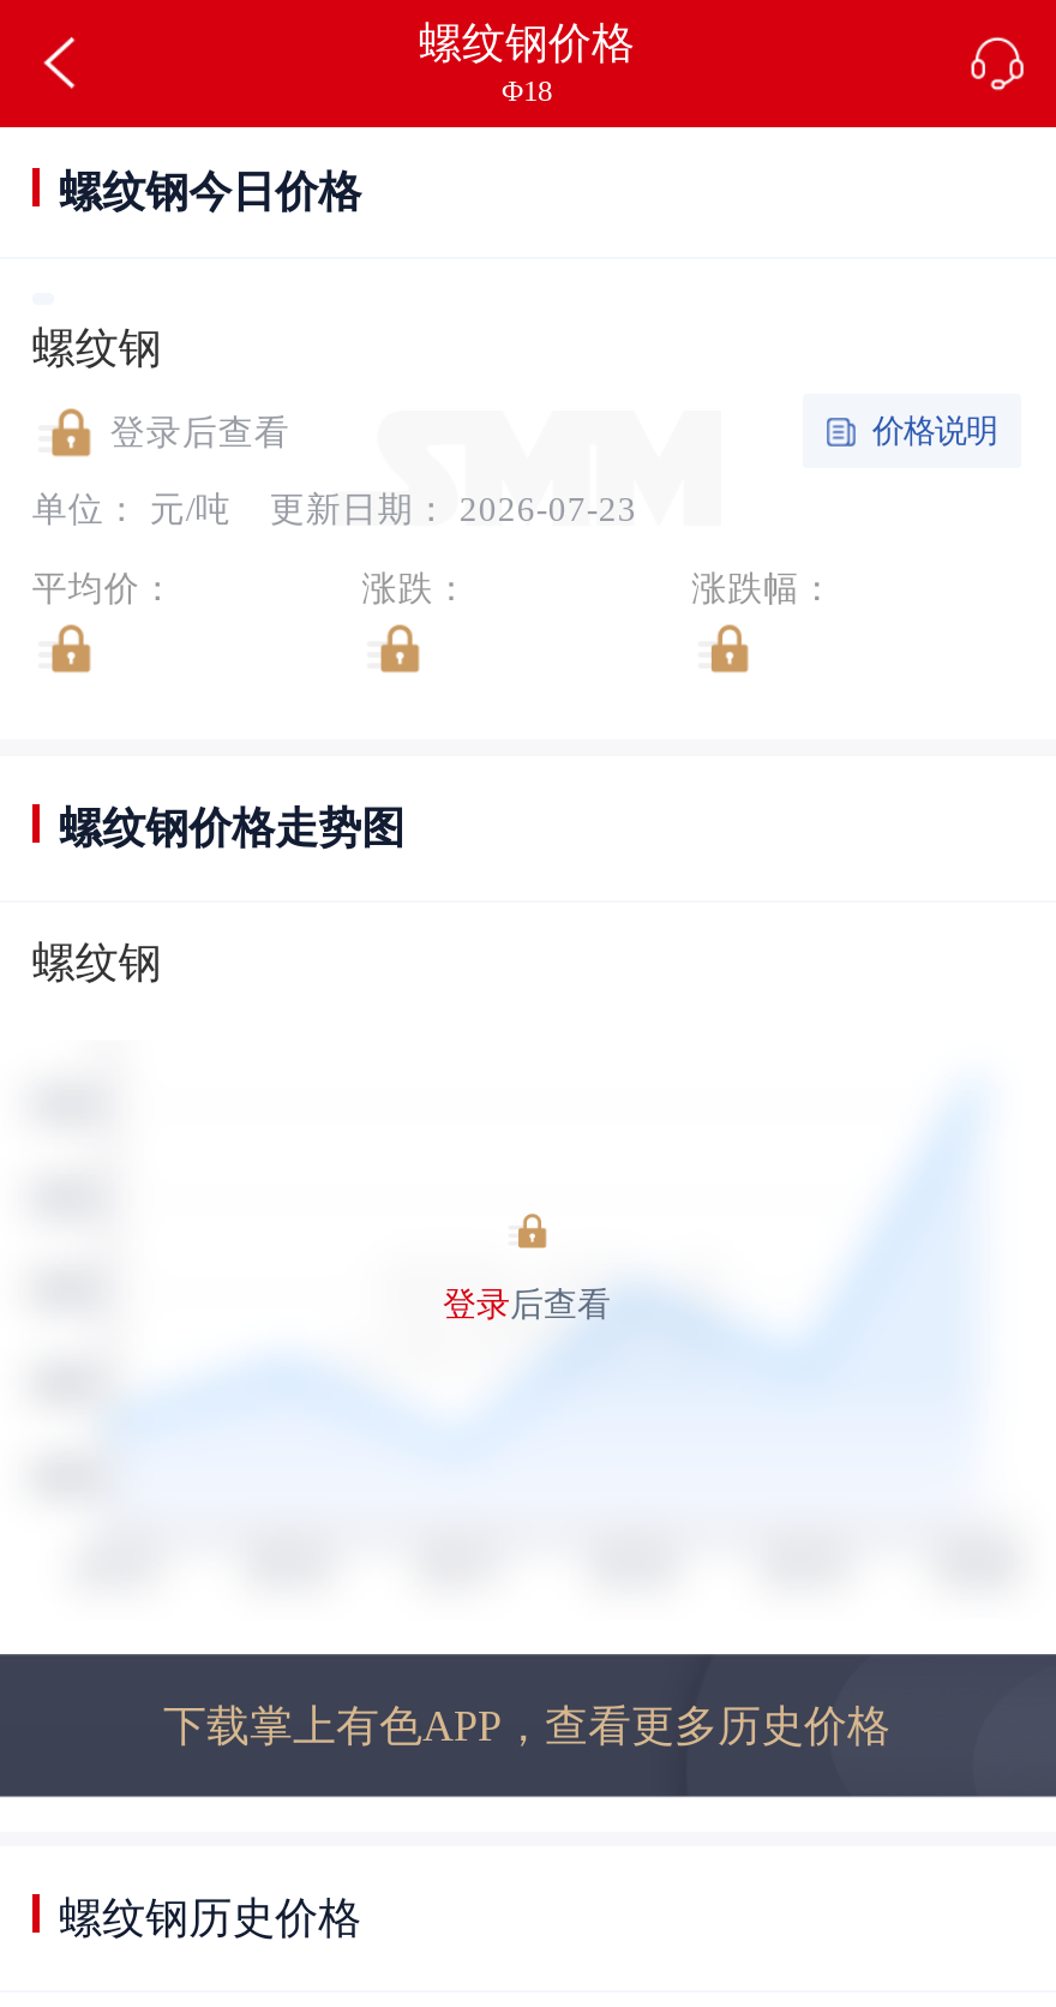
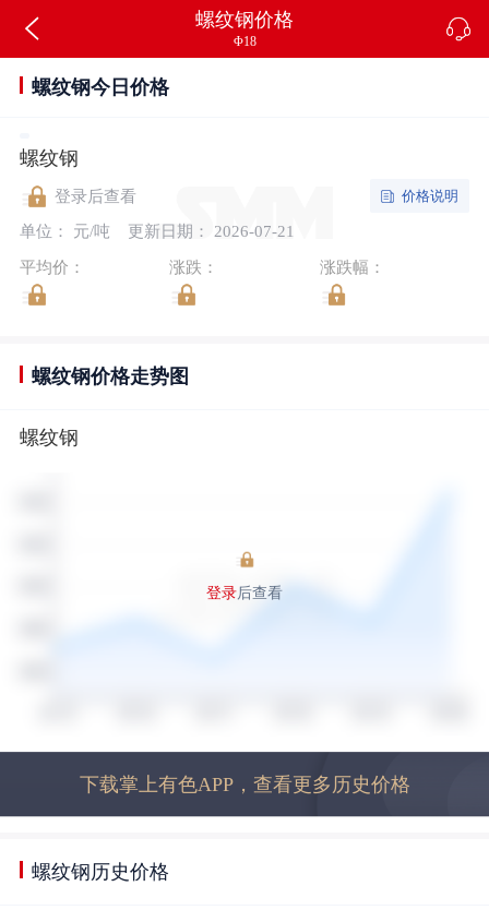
- 更新日期： 2026-07-23
+ 更新日期： 2026-07-21
